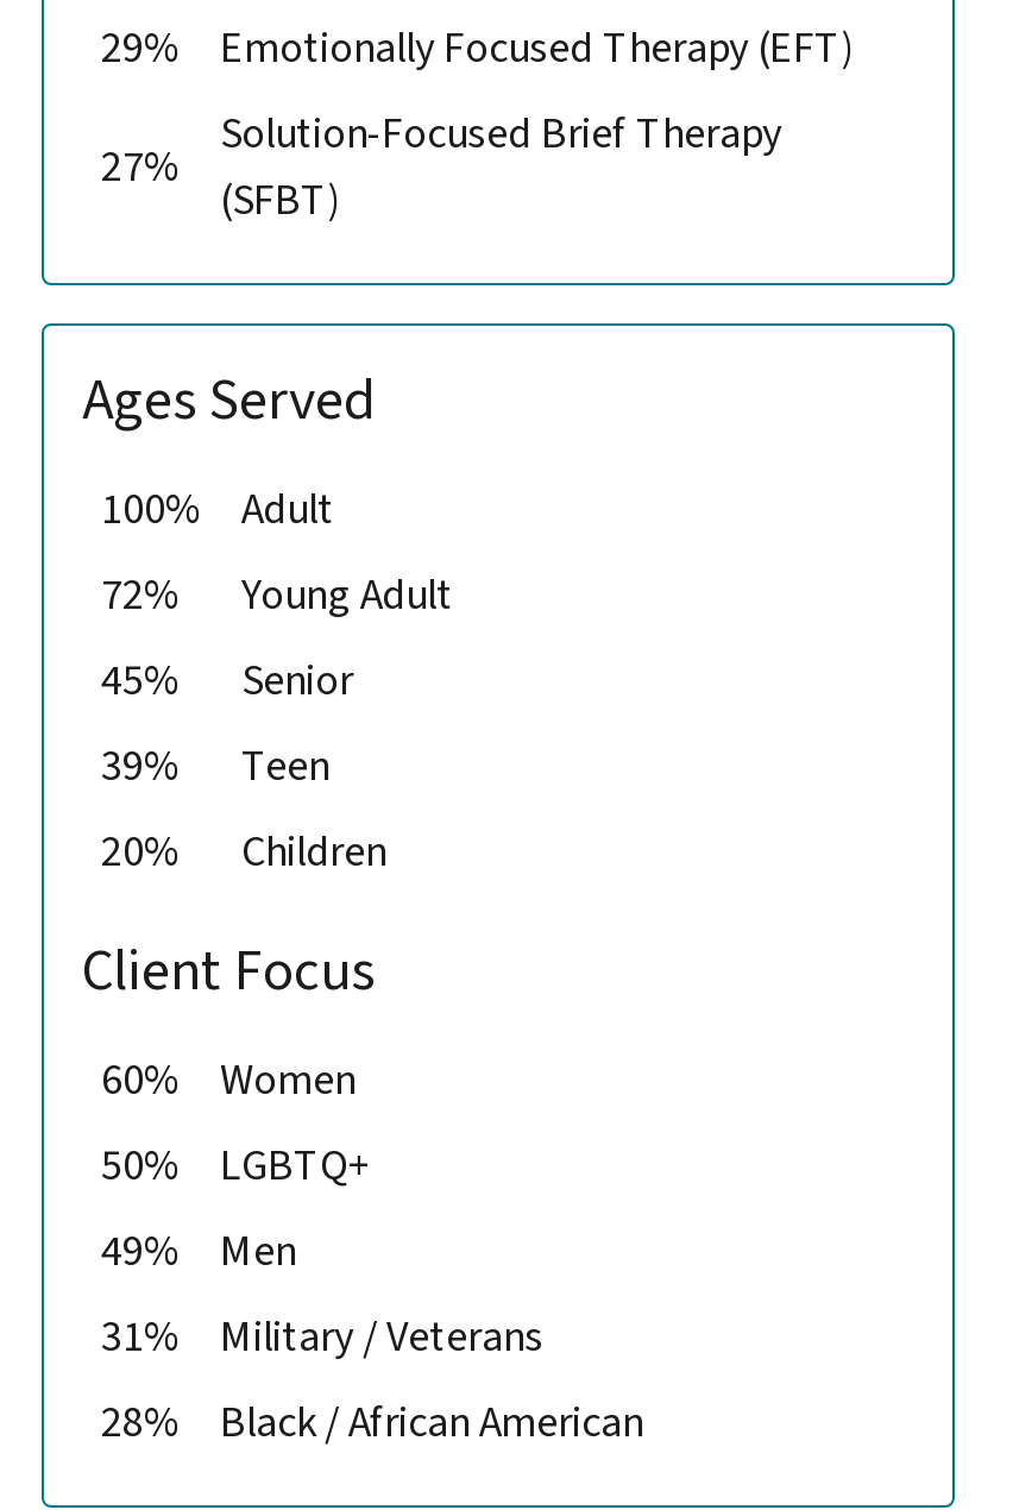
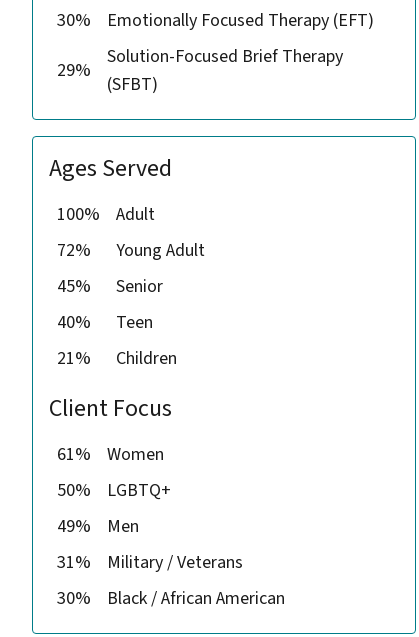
- 29% Emotionally Focused Therapy (EFT)
+ 30% Emotionally Focused Therapy (EFT)

- 27%
+ 29%

- 39% Teen
+ 40% Teen

- 20% Children
+ 21% Children

- 60% Women
+ 61% Women

- 28% Black / African American
+ 30% Black / African American
